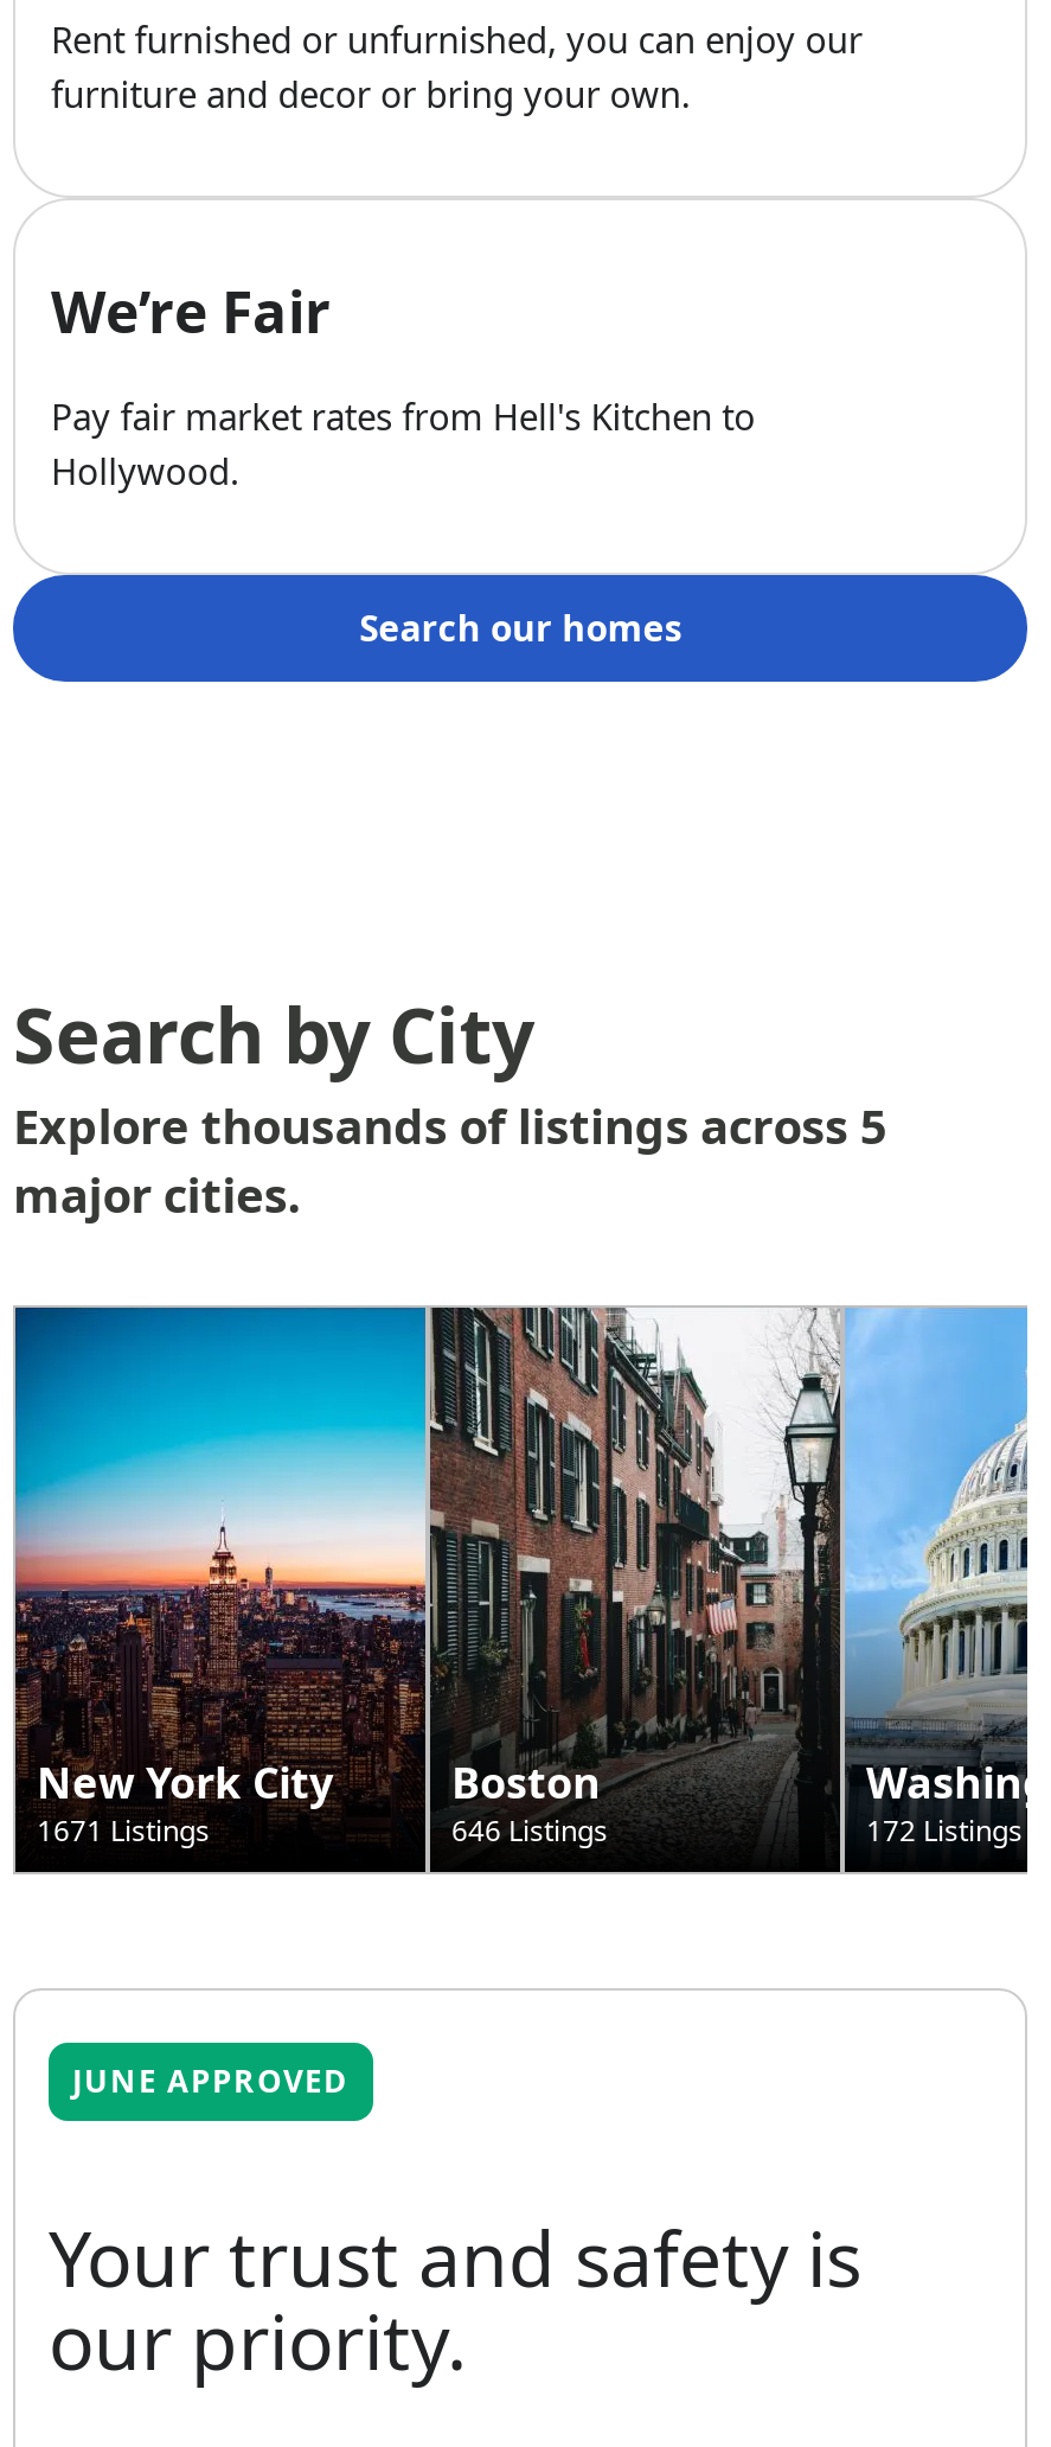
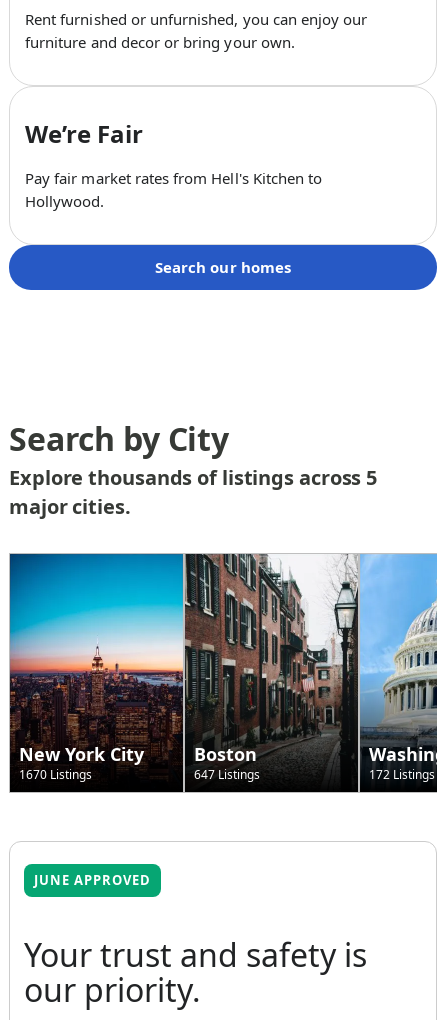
- 1671 Listings
+ 1670 Listings

- 646 Listings
+ 647 Listings
